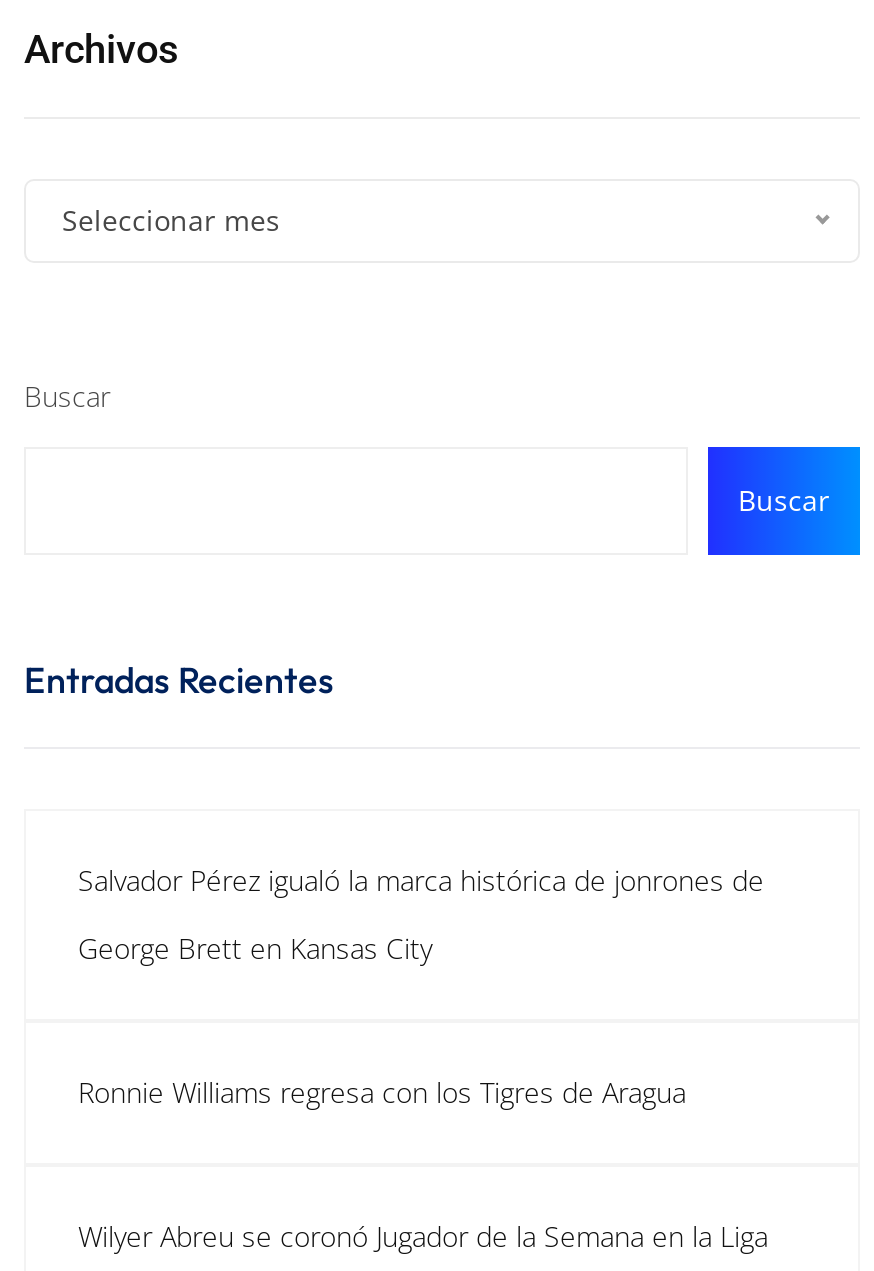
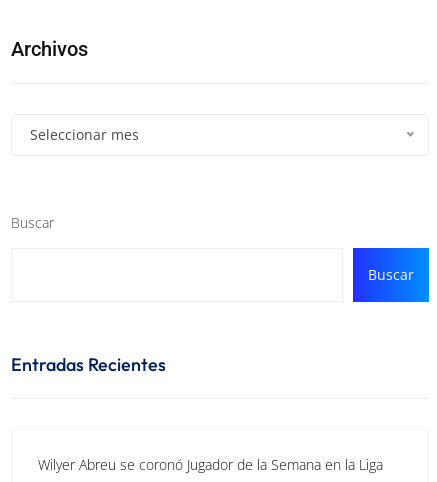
- Salvador Pérez igualó la marca histórica de jonrones de
- George Brett en Kansas City

- Ronnie Williams regresa con los Tigres de Aragua
